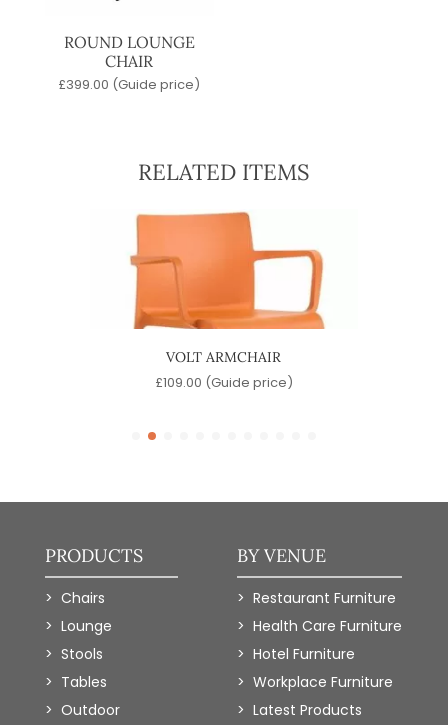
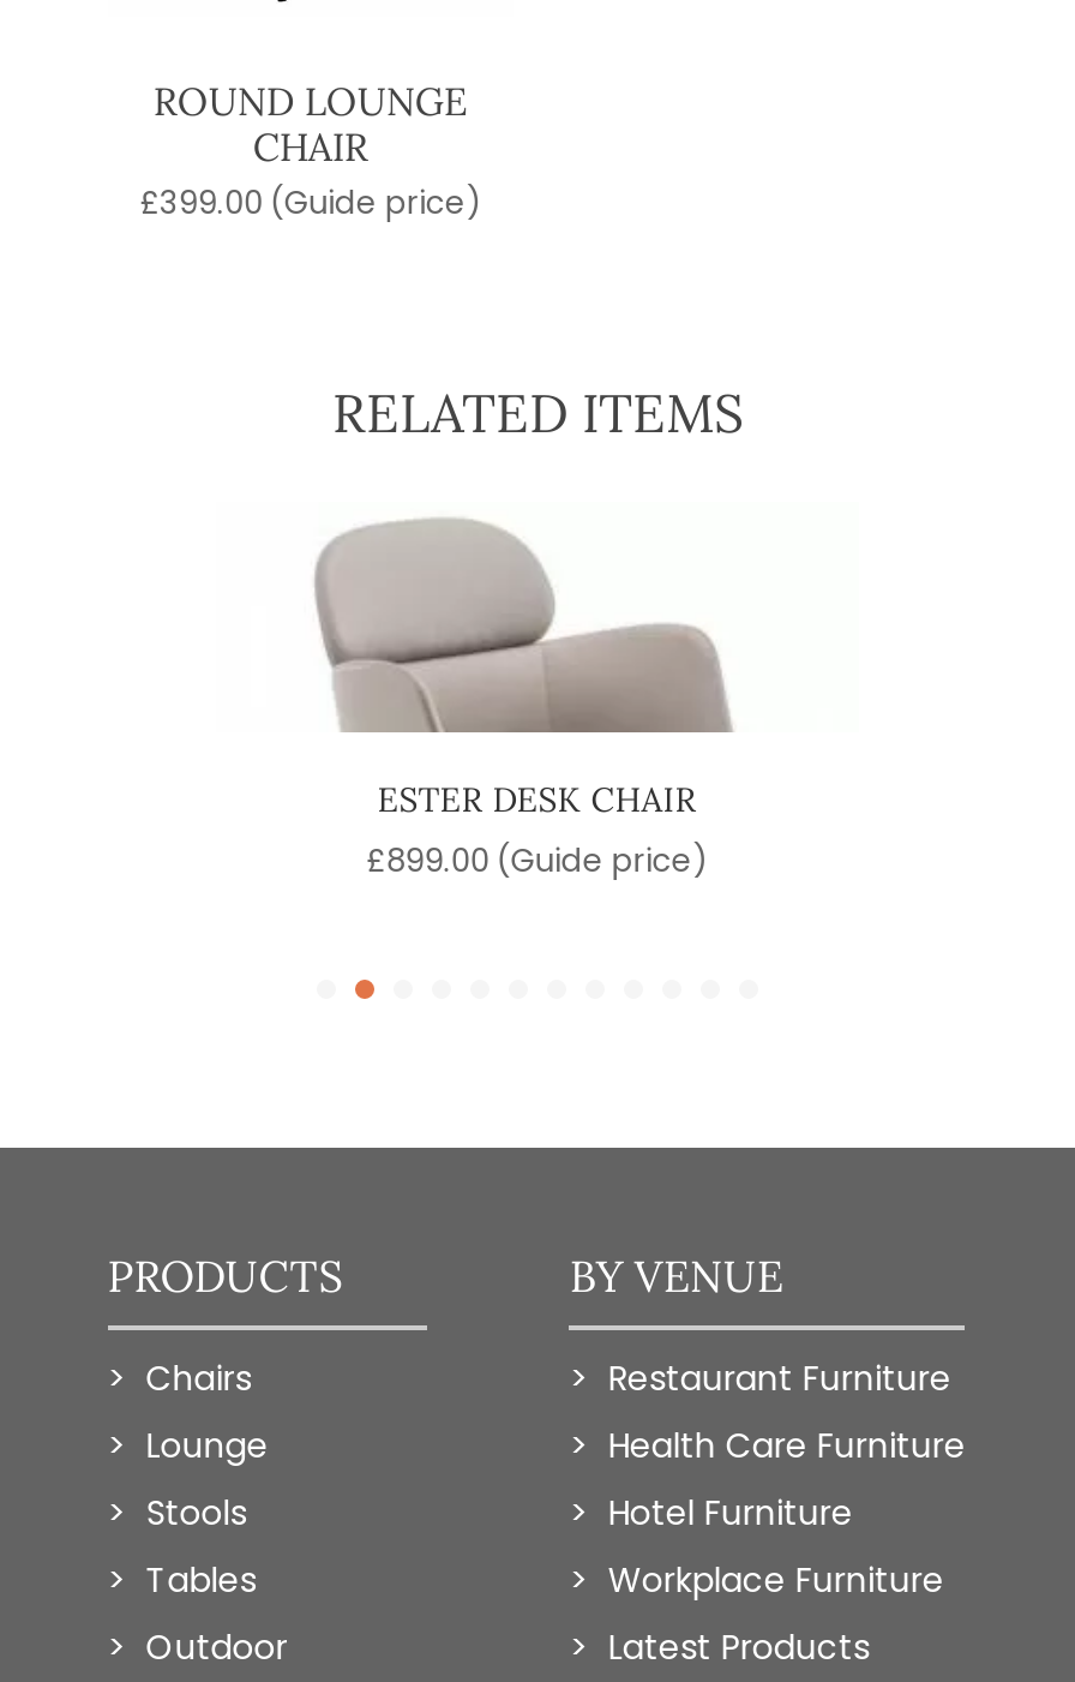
- [image]
- VOLT ARMCHAIR
- £109.00 (Guide price)
+ [image]
+ ESTER DESK CHAIR
+ £899.00 (Guide price)
